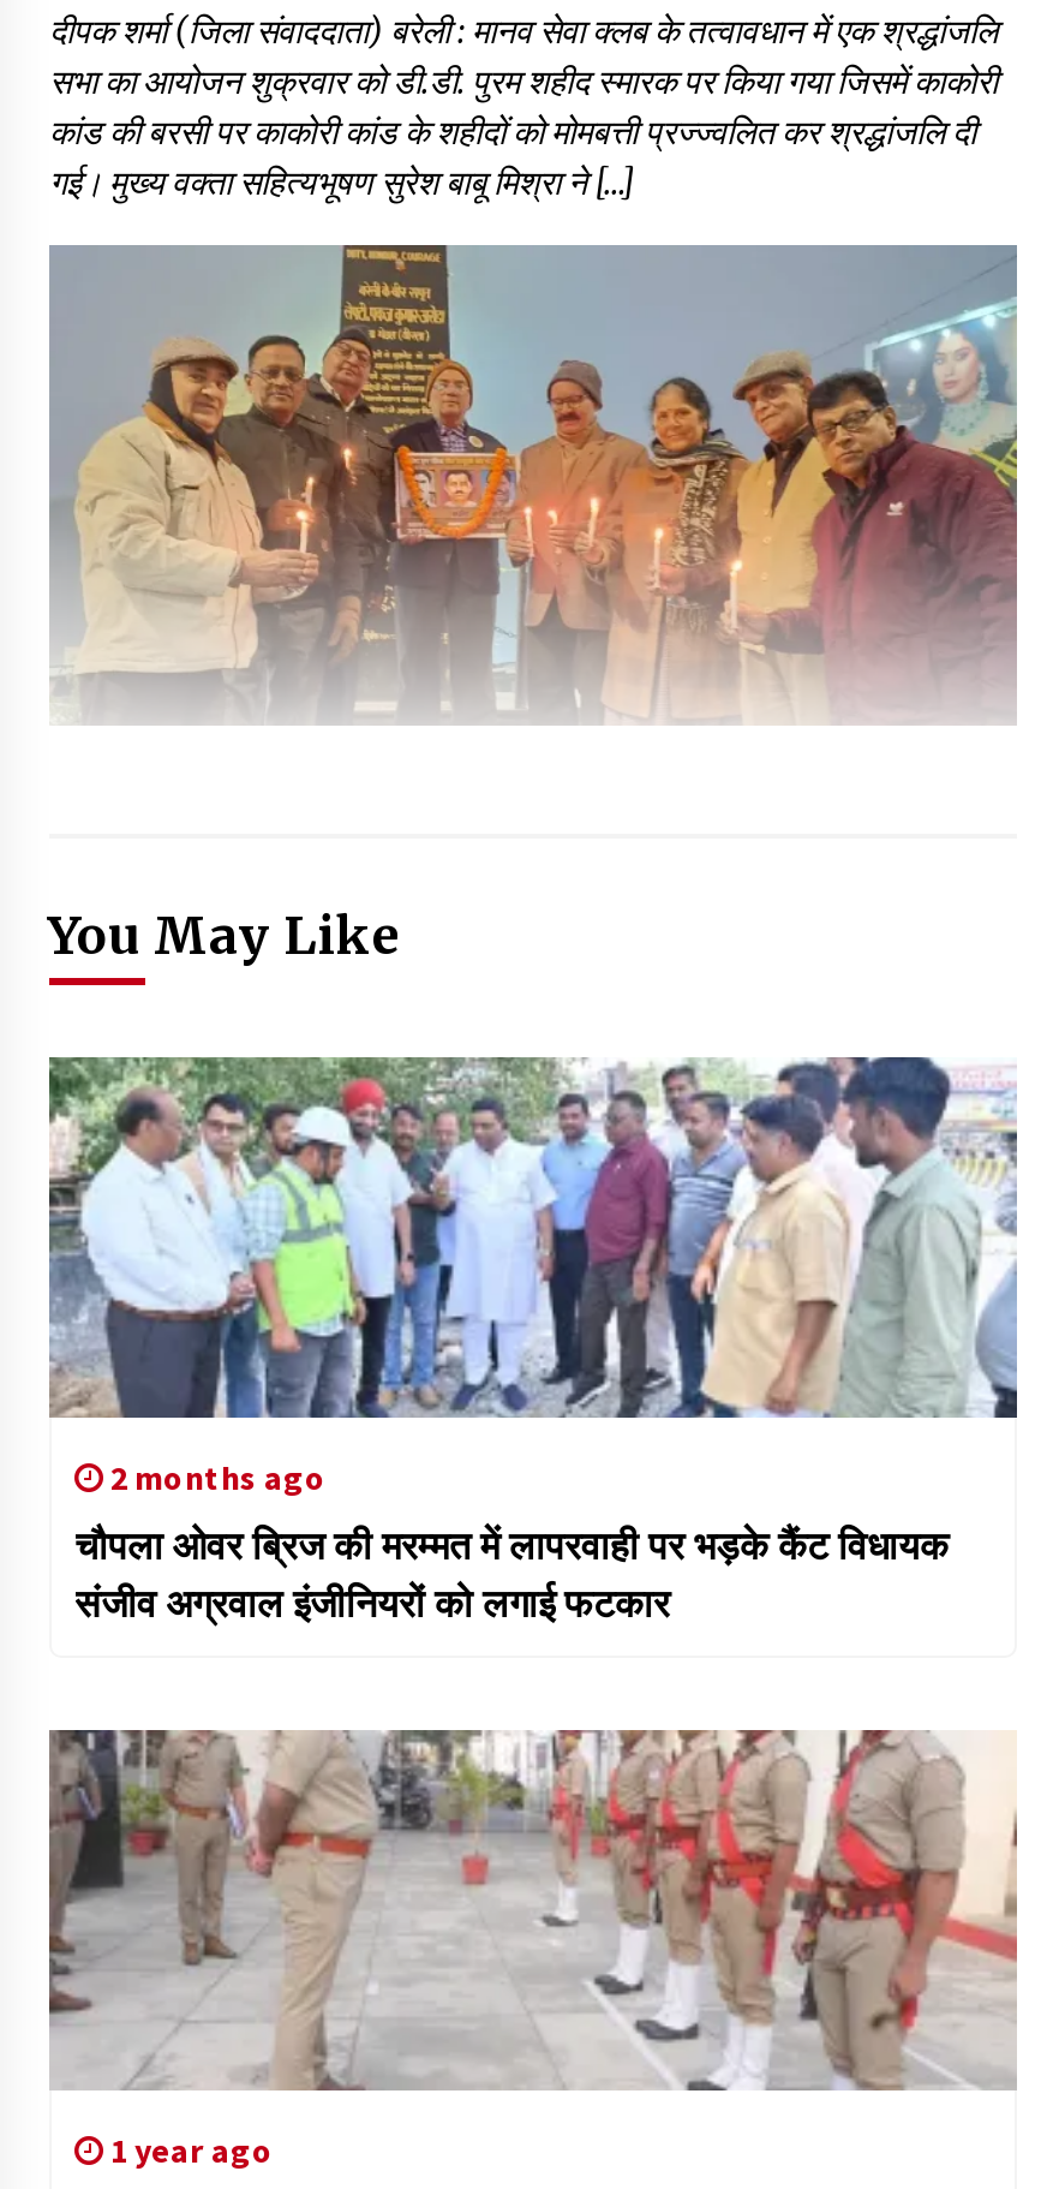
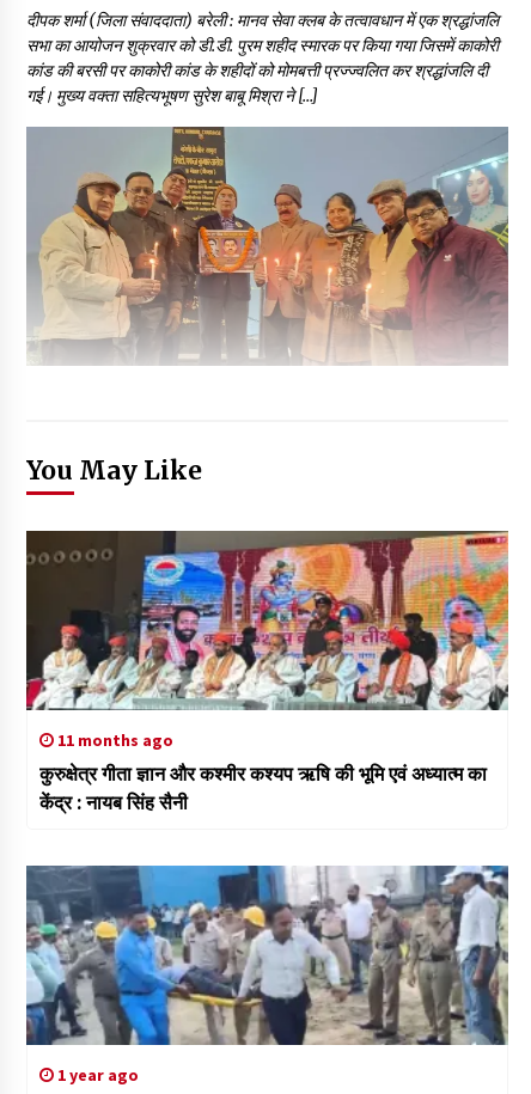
- [image]
- 2 months ago
- चौपला ओवर ब्रिज की मरम्मत में लापरवाही पर भड़के कैंट विधायक
- संजीव अग्रवाल इंजीनियरों को लगाई फटकार
+ [image]
+ 11 months ago
+ कुरुक्षेत्र गीता ज्ञान और कश्मीर कश्यप ऋषि की भूमि एवं अध्यात्म का
+ केंद्र : नायब सिंह सैनी

- [image]
+ [image]
